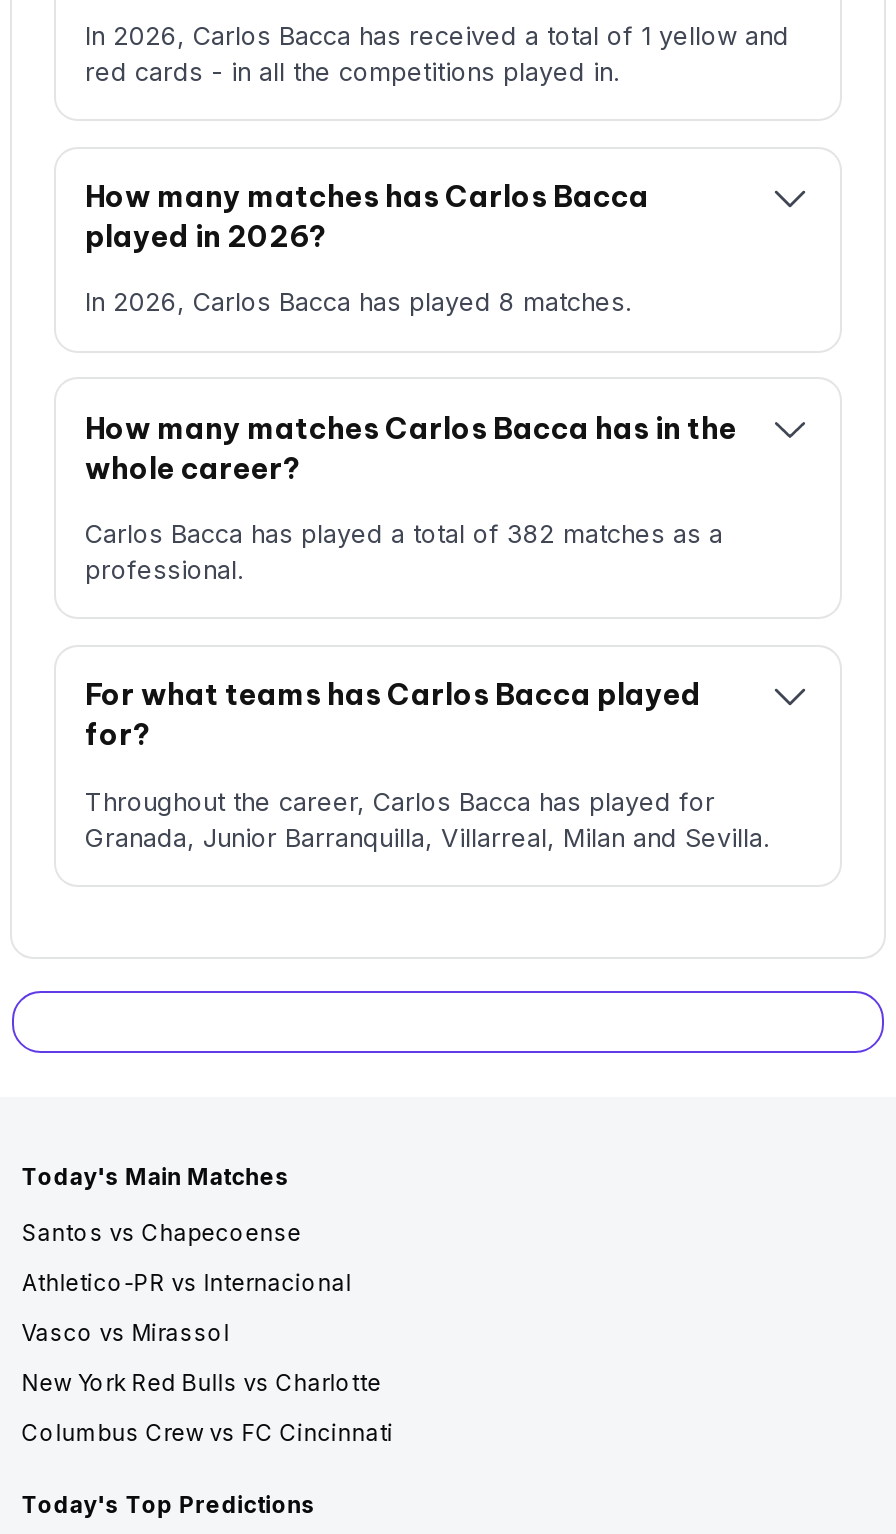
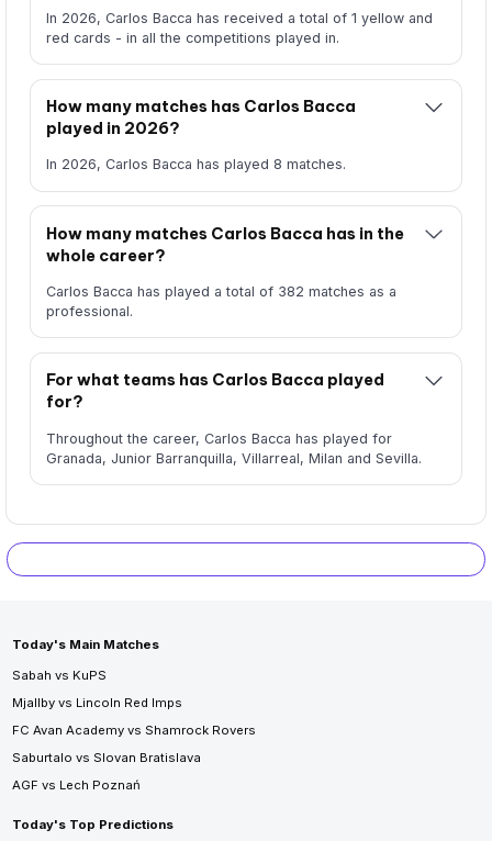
- Santos vs Chapecoense
+ Sabah vs KuPS

- Athletico-PR vs Internacional
+ Mjallby vs Lincoln Red Imps

- Vasco vs Mirassol
+ FC Avan Academy vs Shamrock Rovers

- New York Red Bulls vs Charlotte
+ Saburtalo vs Slovan Bratislava

- Columbus Crew vs FC Cincinnati
+ AGF vs Lech Poznań
